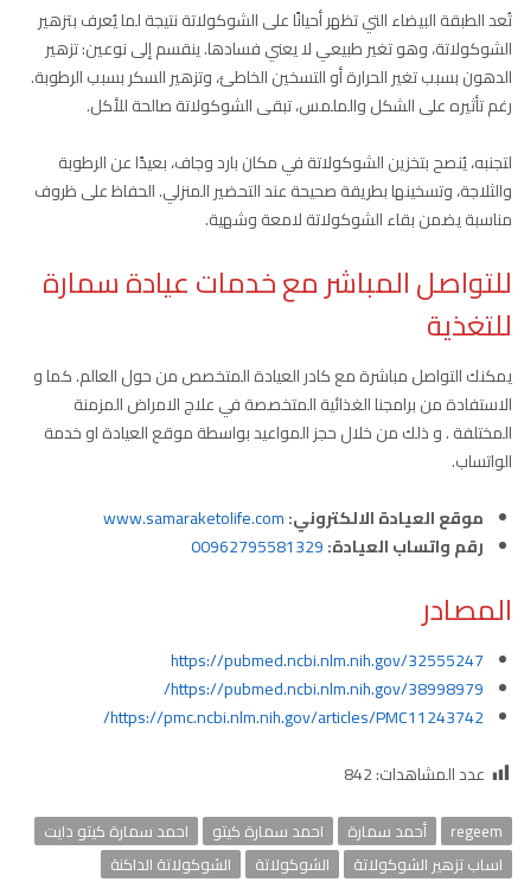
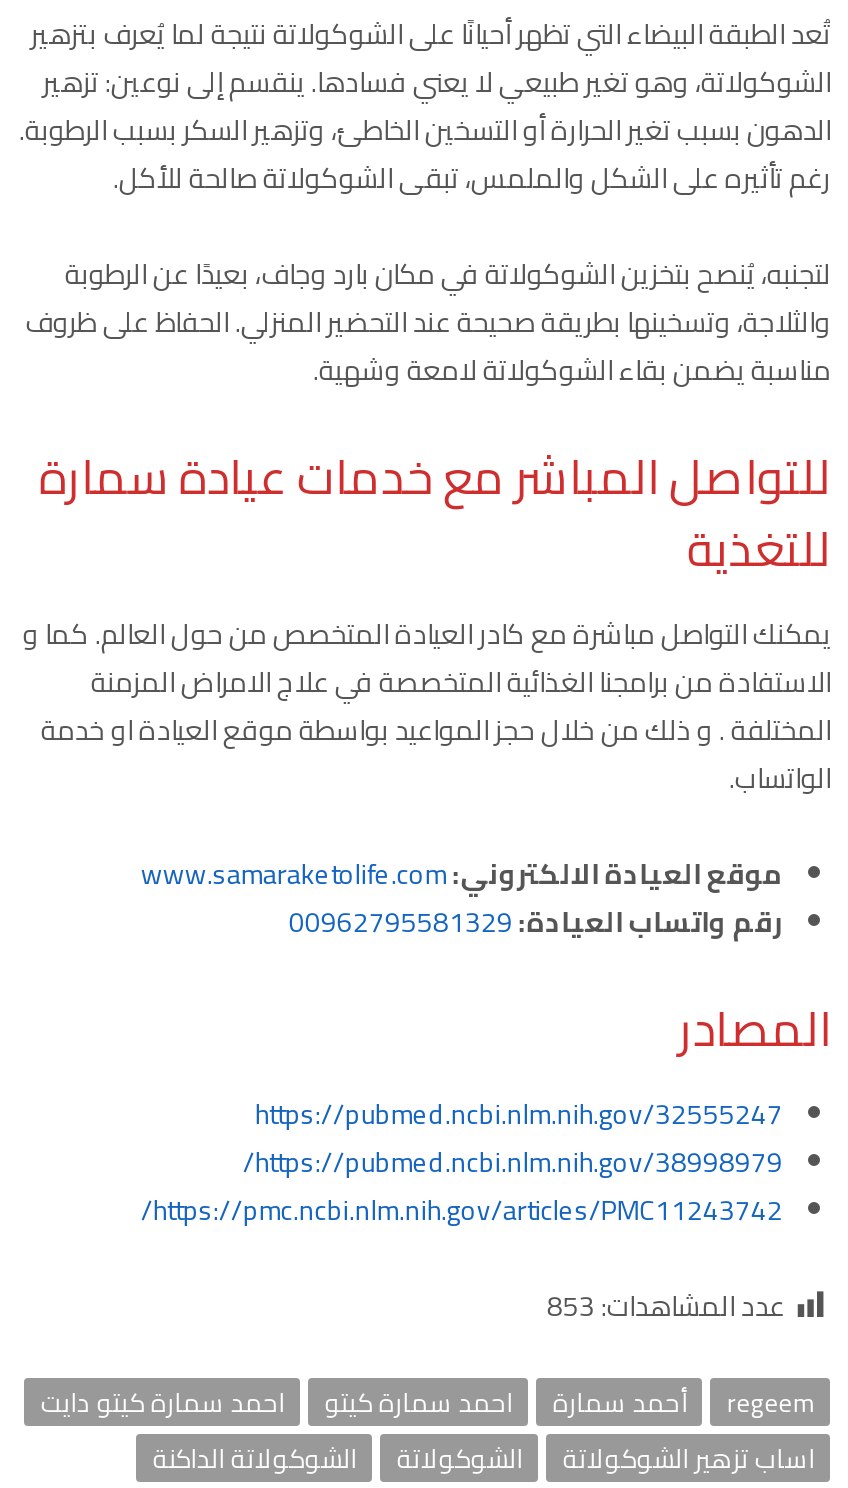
- عدد المشاهدات: 842
+ عدد المشاهدات: 853
